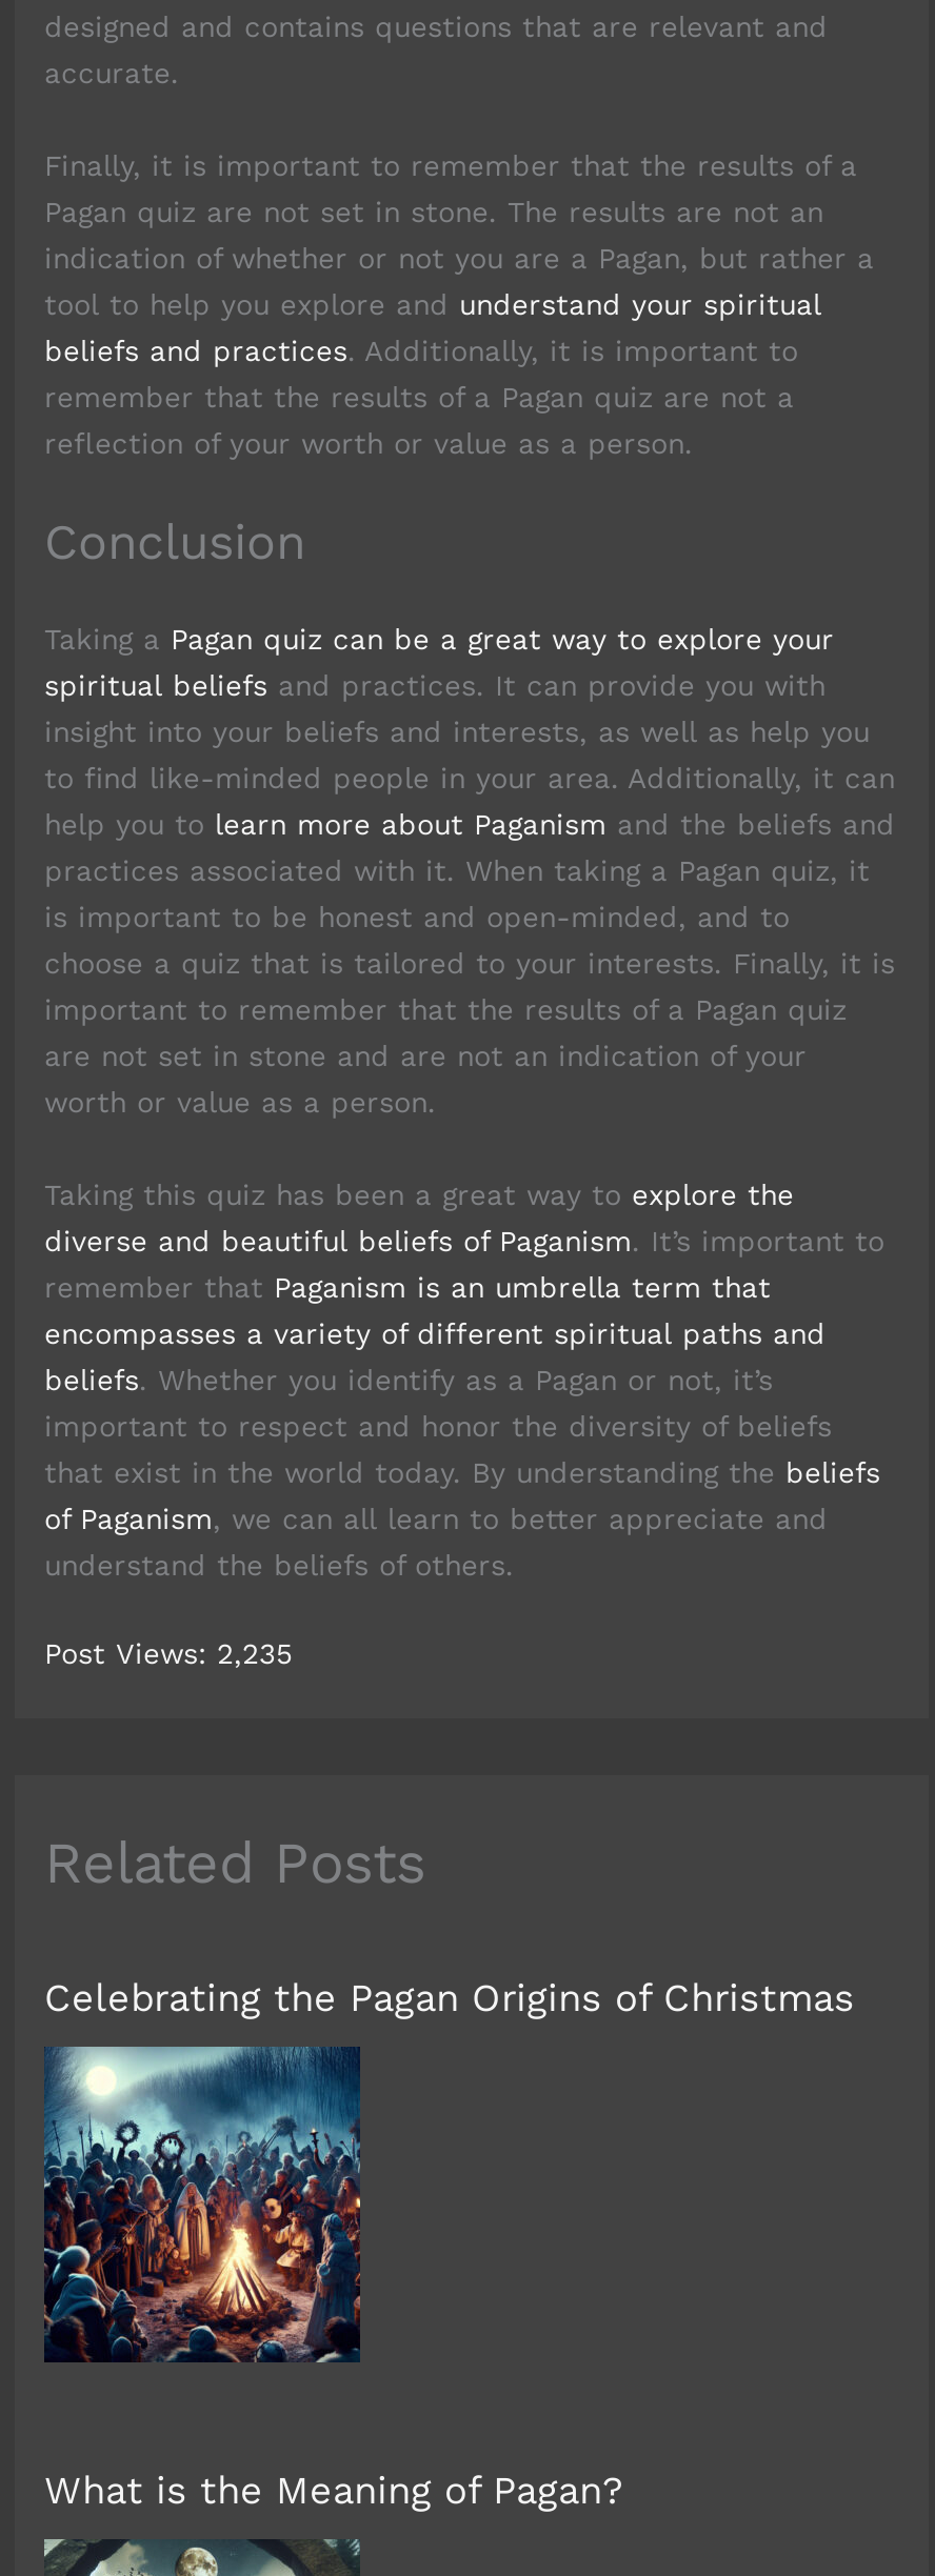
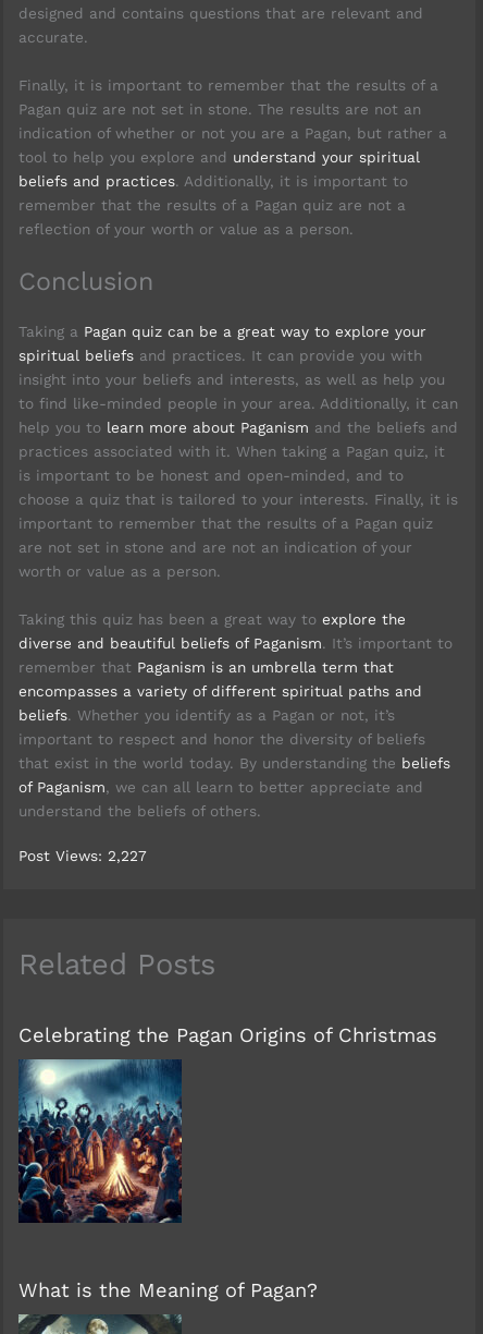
- Post Views: 2,235
+ Post Views: 2,227
